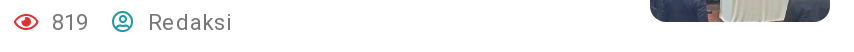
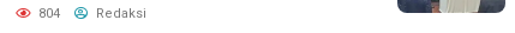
- 819
+ 804
